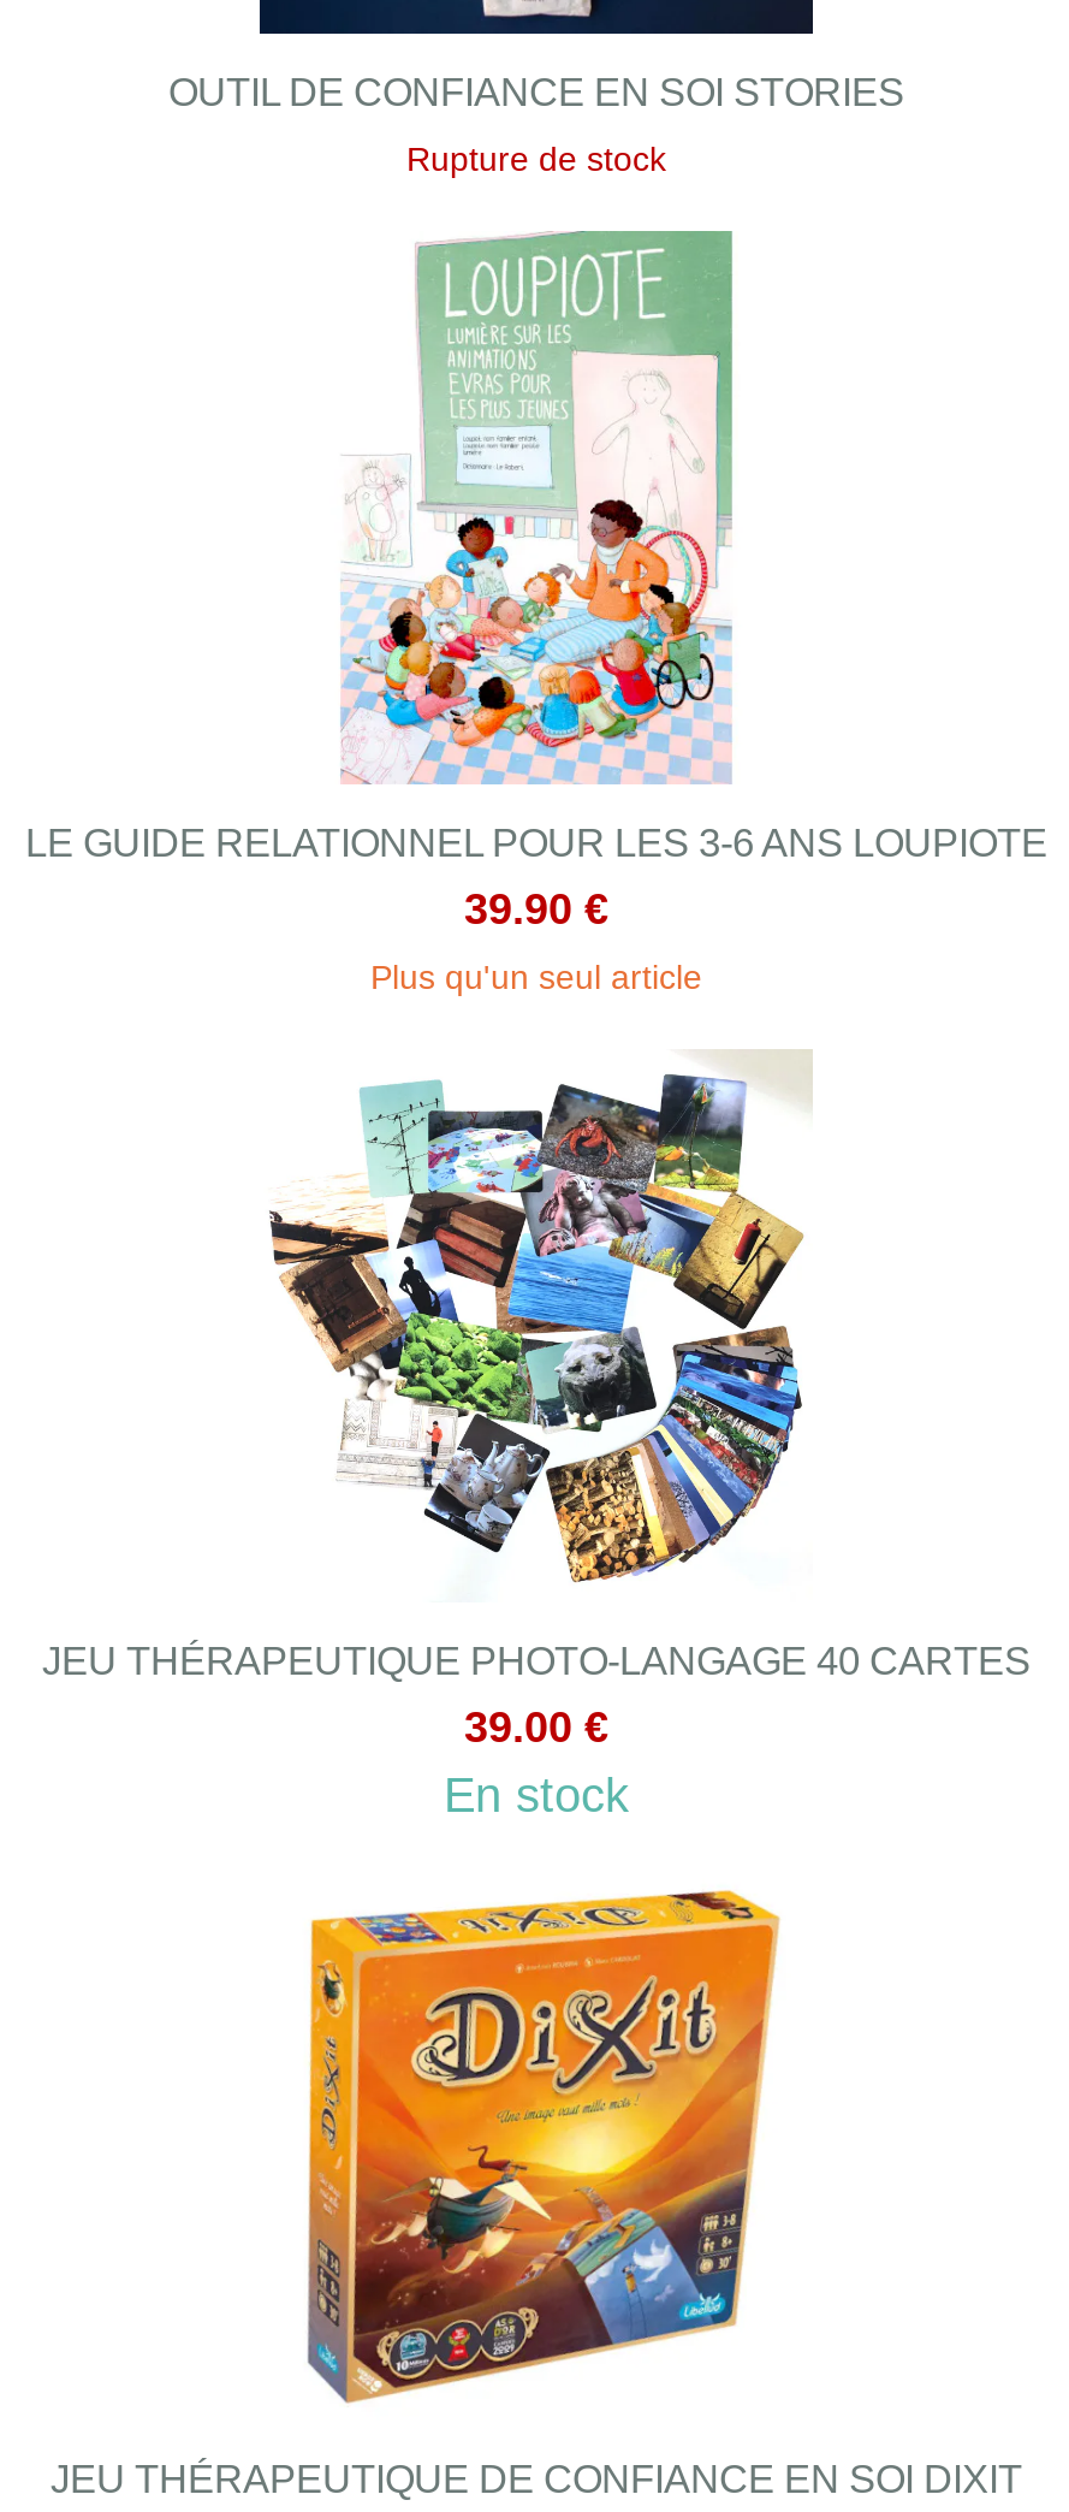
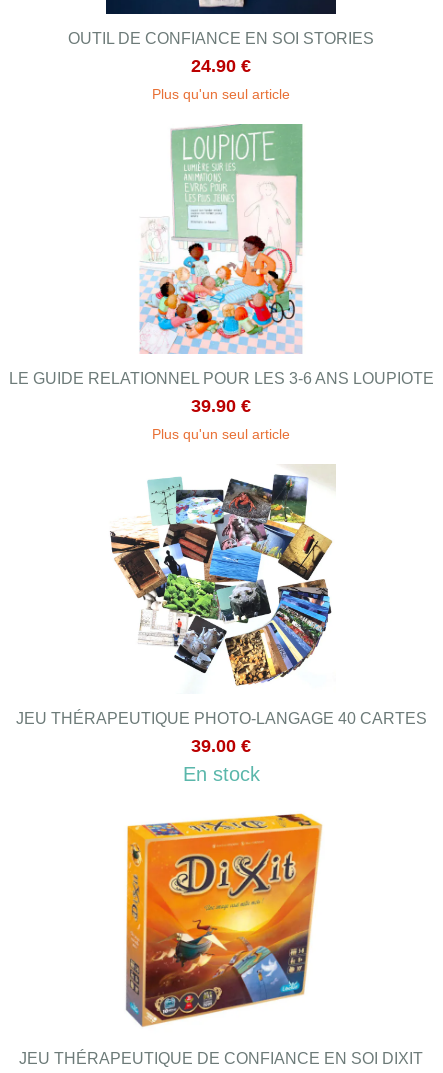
- Rupture de stock
+ 24.90 €
+ Plus qu'un seul article
